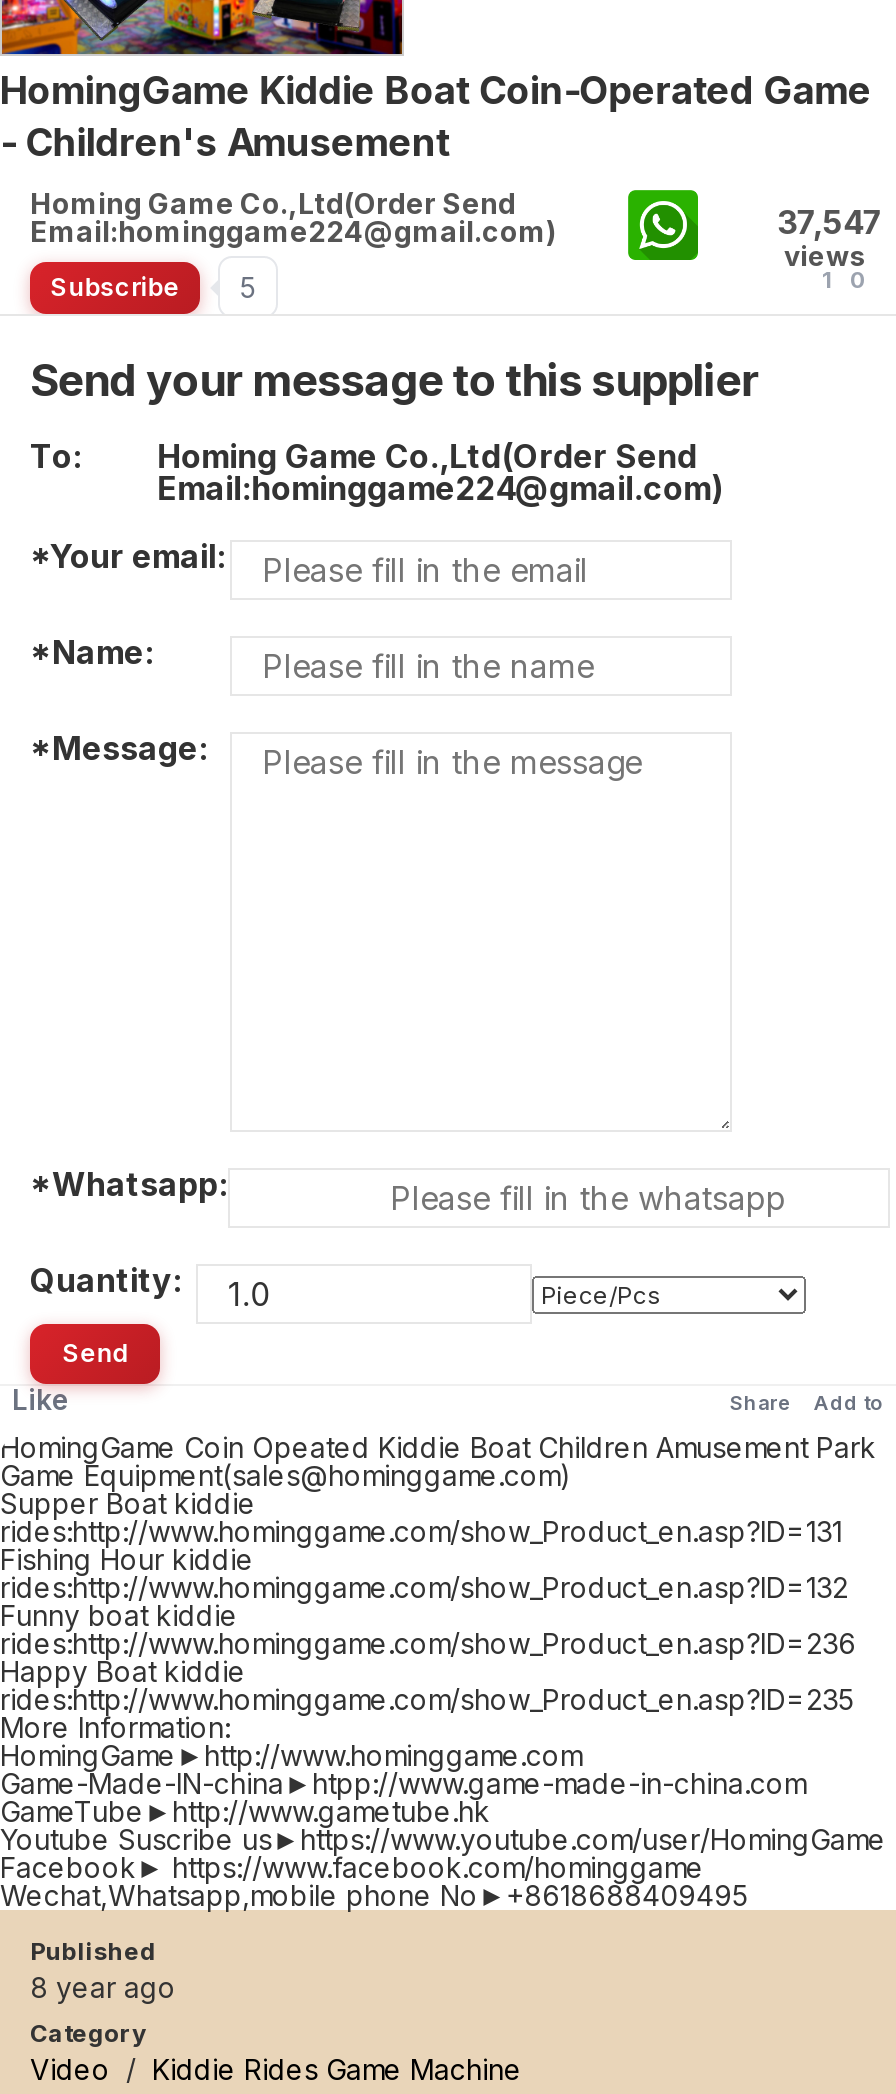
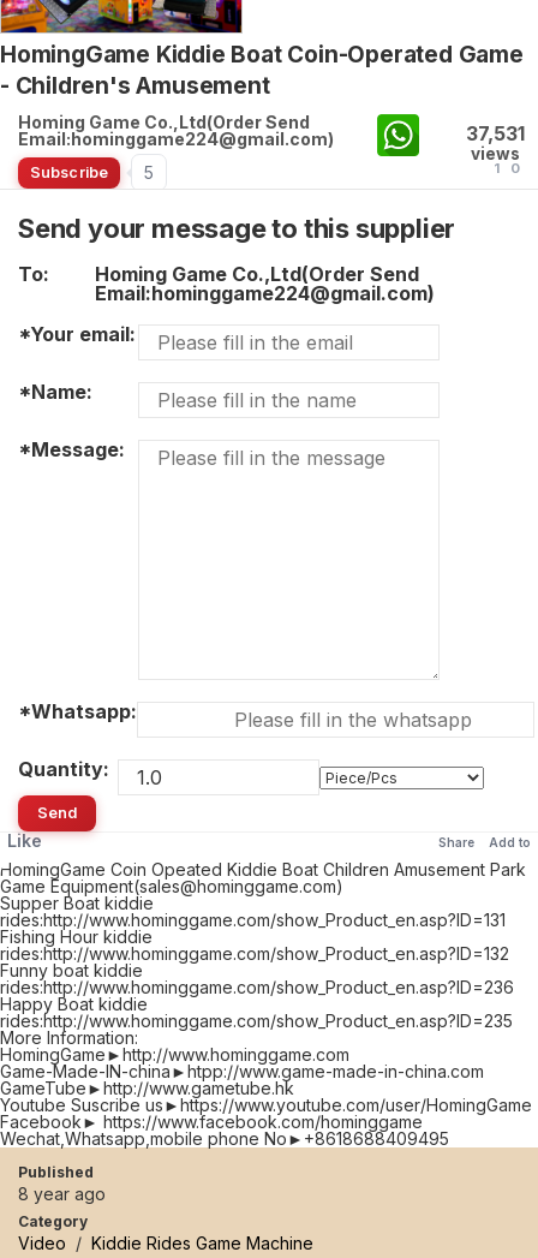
- 37,547
+ 37,531
